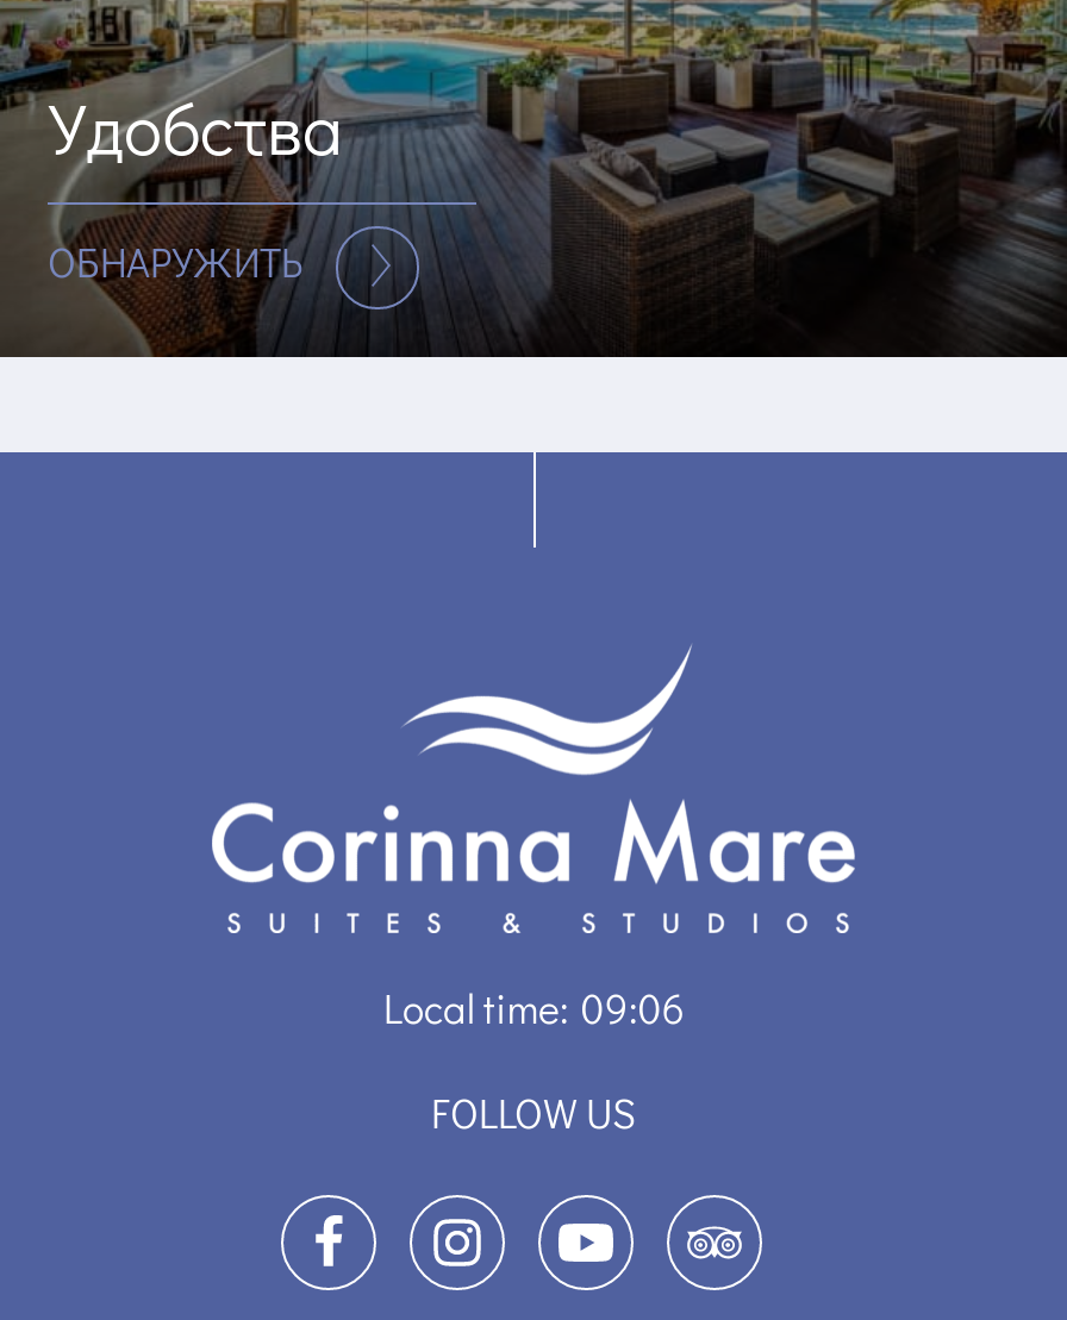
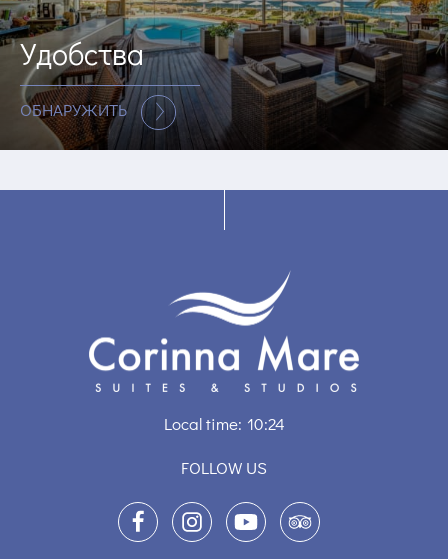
- Local time: 09:06
+ Local time: 10:24
